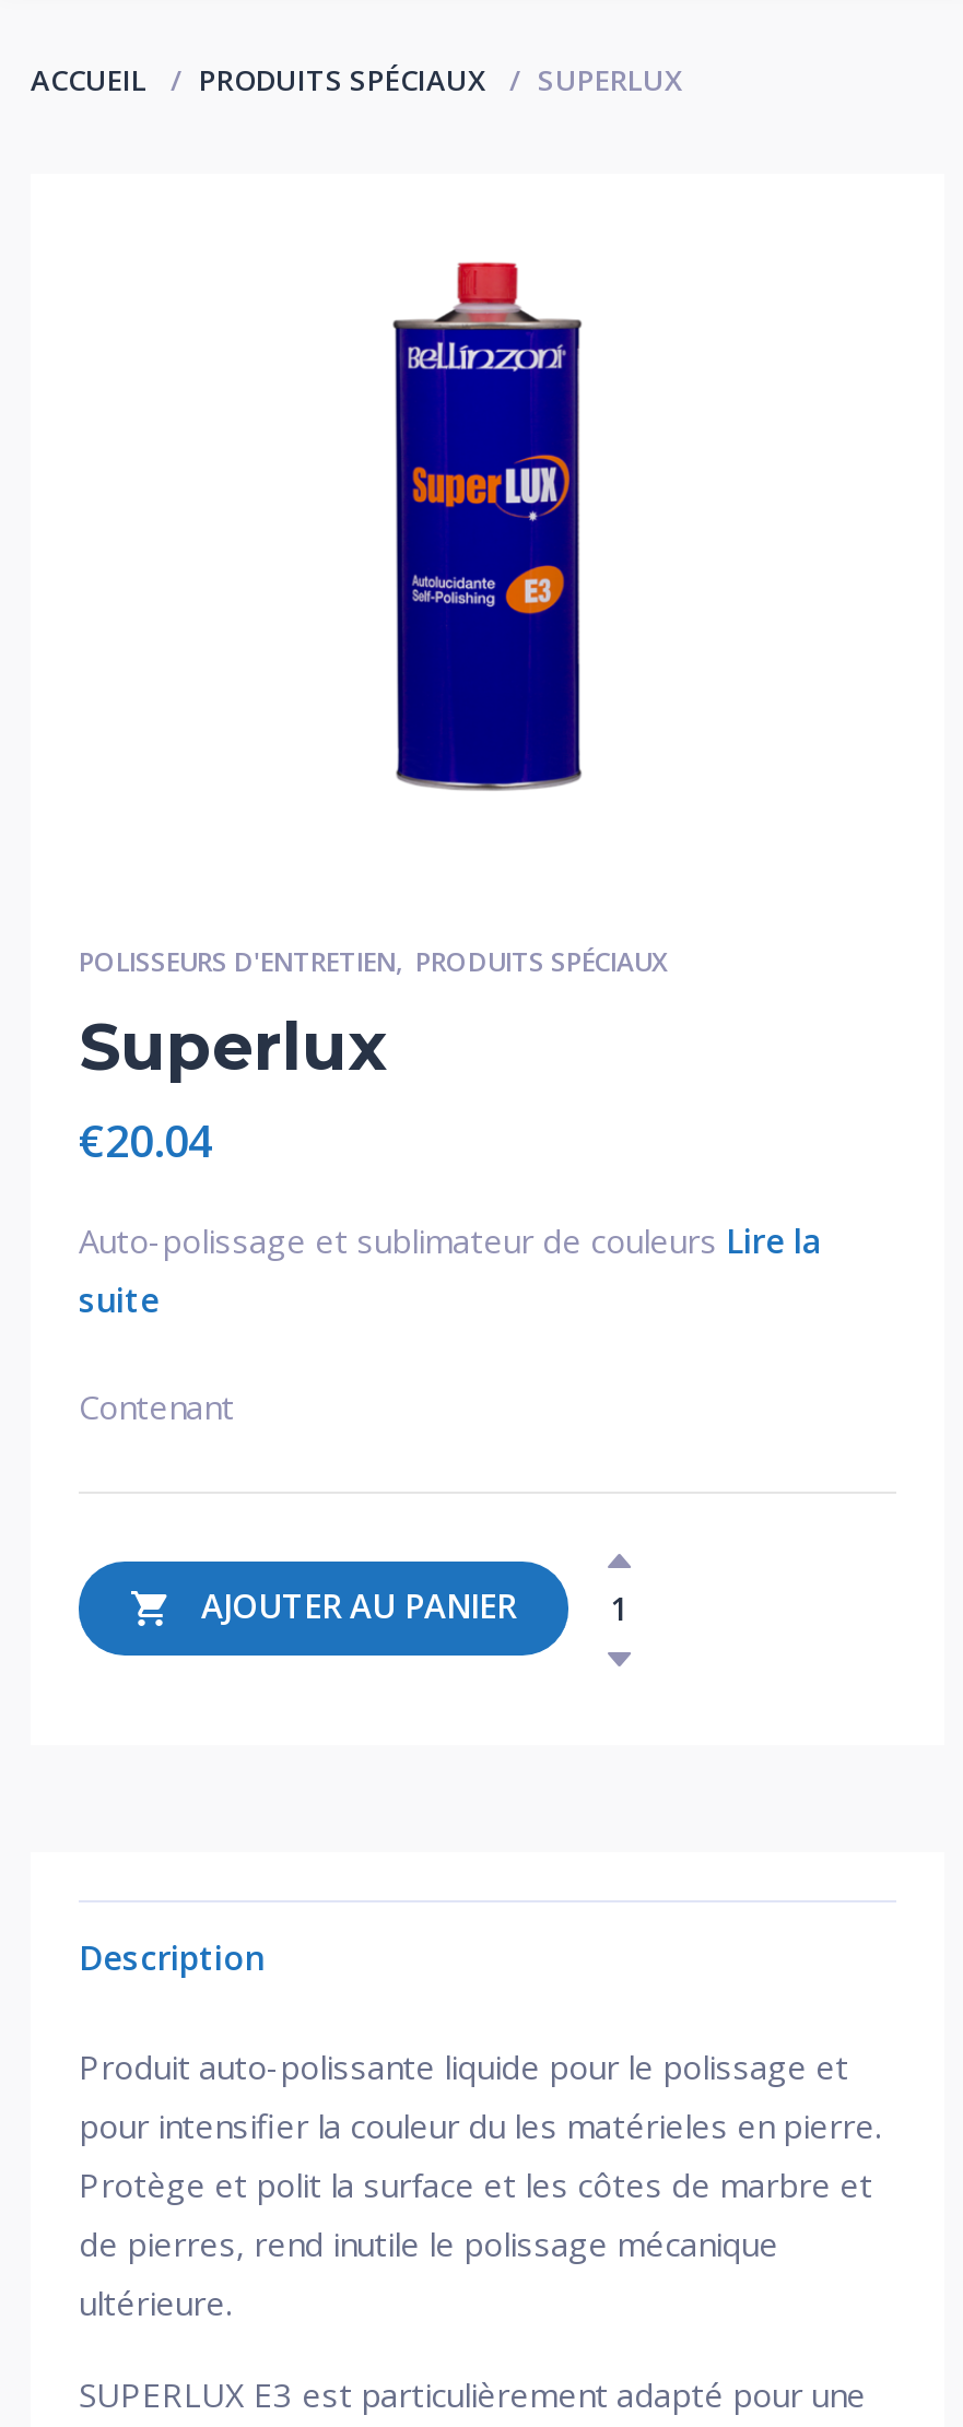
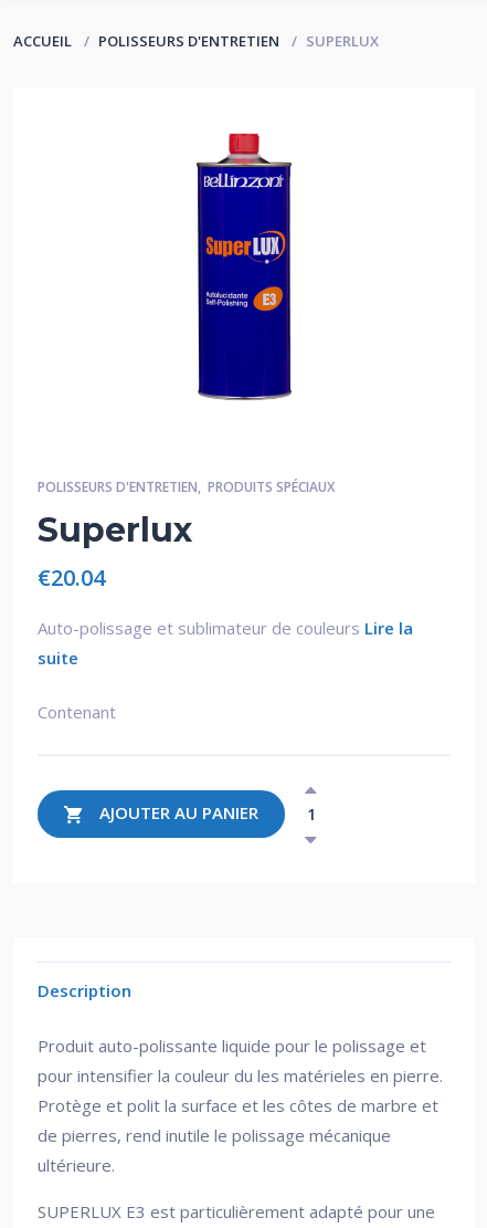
- PRODUITS SPÉCIAUX
+ POLISSEURS D'ENTRETIEN
